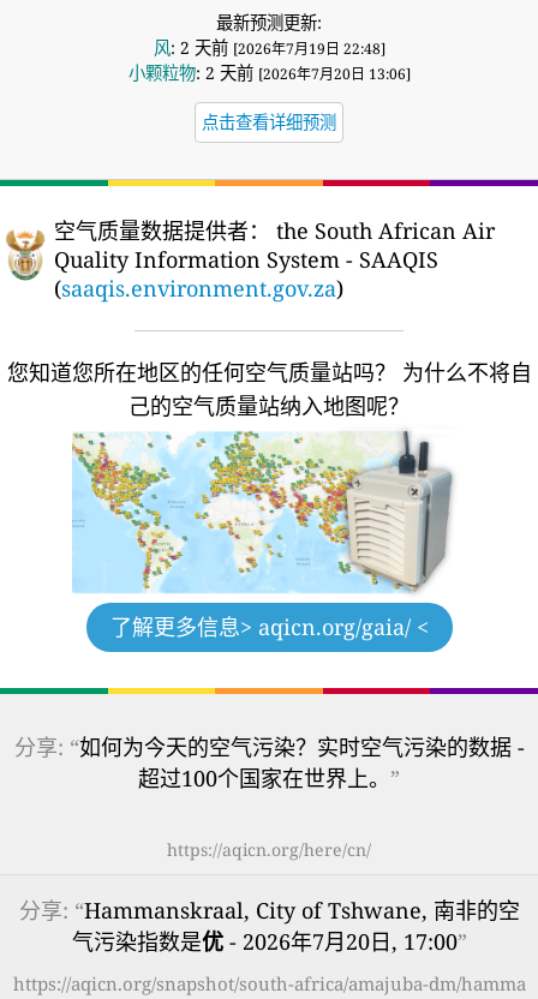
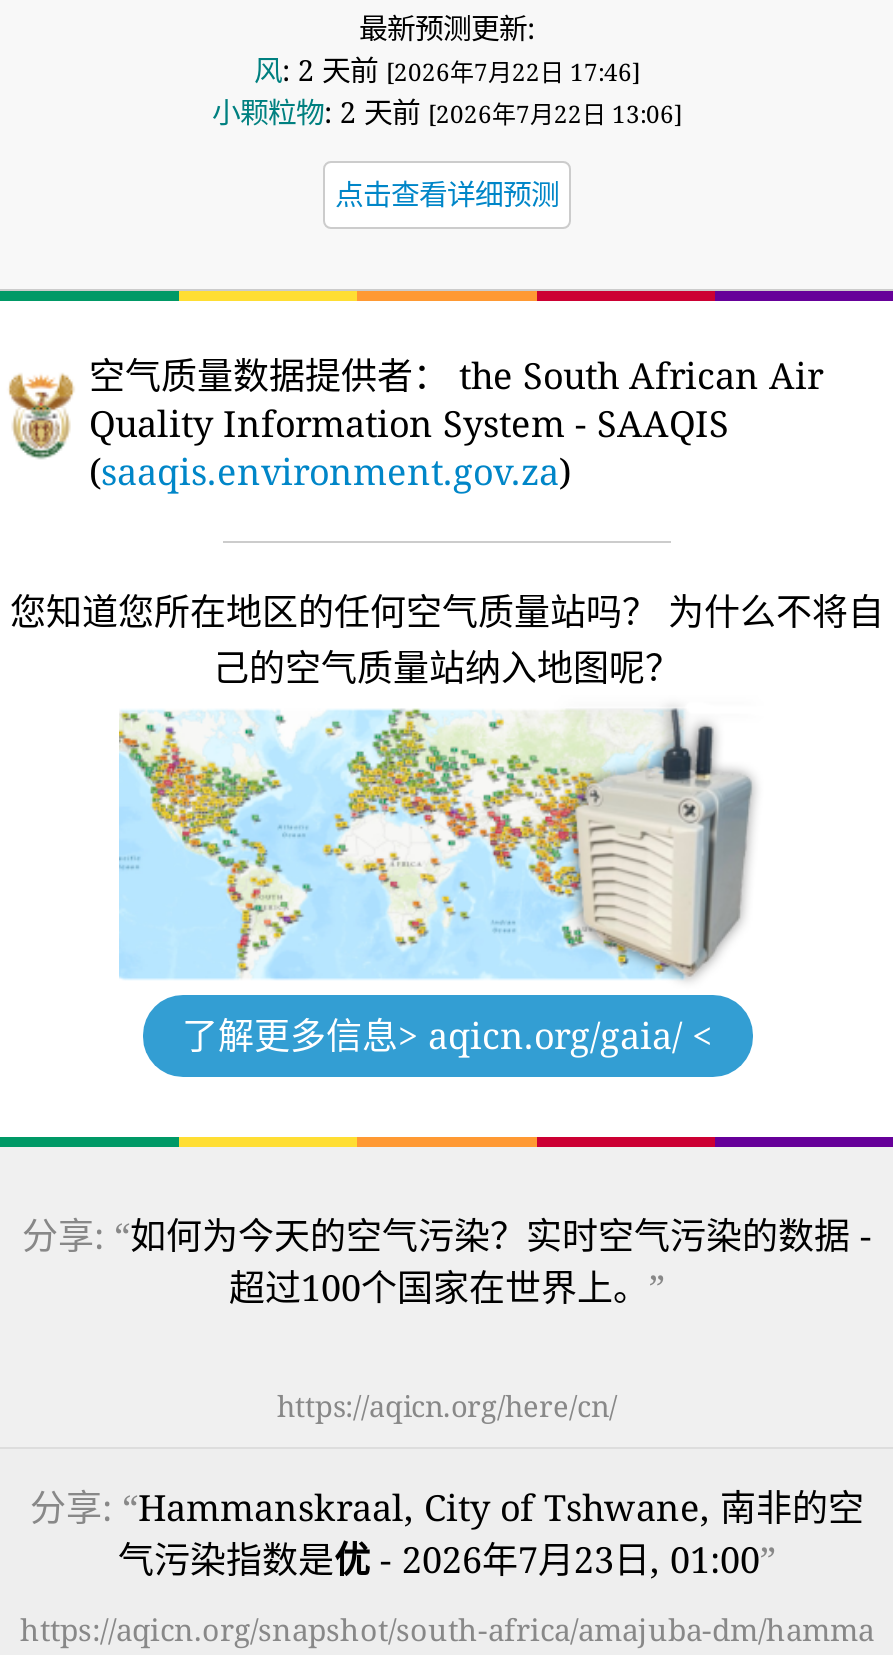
- 风: 2 天前[2026年7月19日 22:48]
+ 风: 2 天前[2026年7月22日 17:46]

- 小颗粒物: 2 天前[2026年7月20日 13:06]
+ 小颗粒物: 2 天前[2026年7月22日 13:06]

- 气污染指数是优- 2026年7月20日, 17:00”
+ 气污染指数是优- 2026年7月23日, 01:00”
